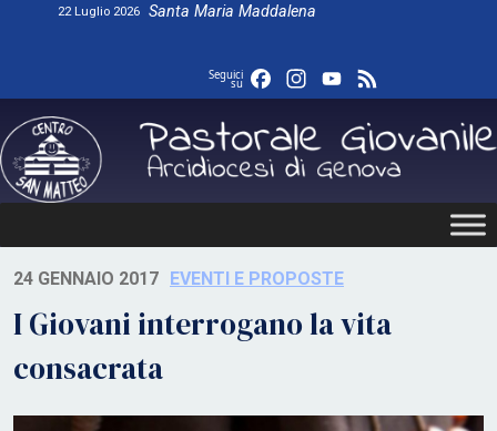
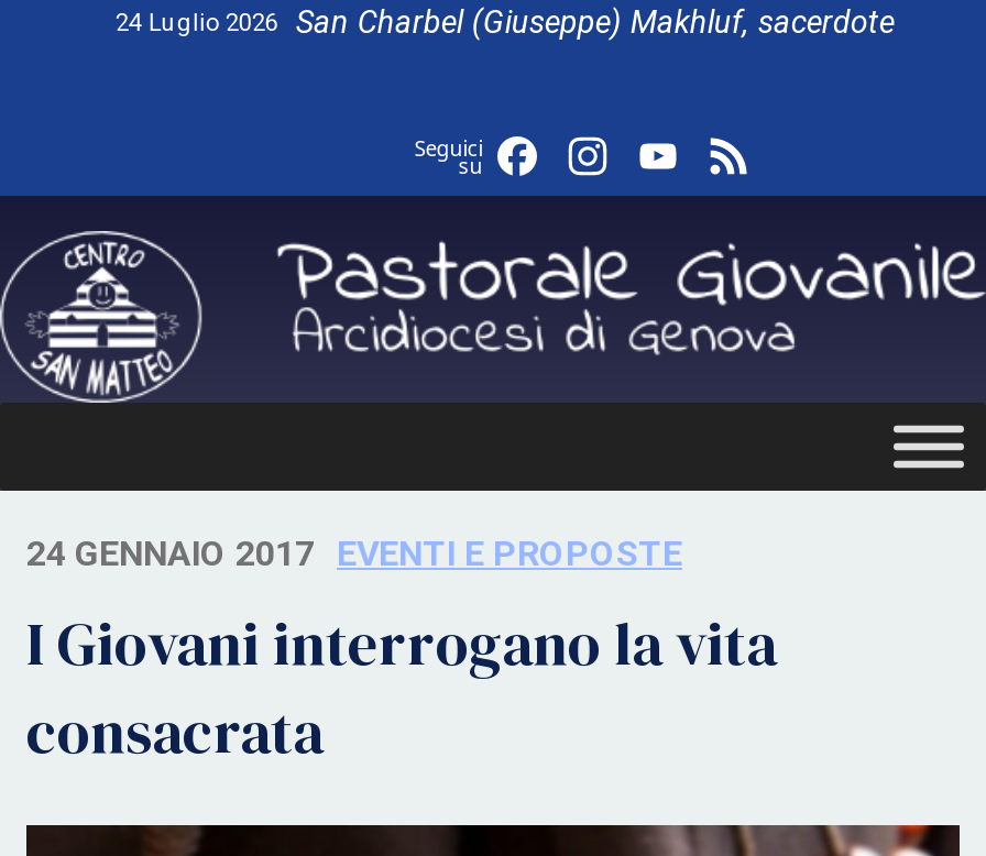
- 22 Luglio 2026
- Santa Maria Maddalena
+ 24 Luglio 2026
+ San Charbel (Giuseppe) Makhluf, sacerdote
